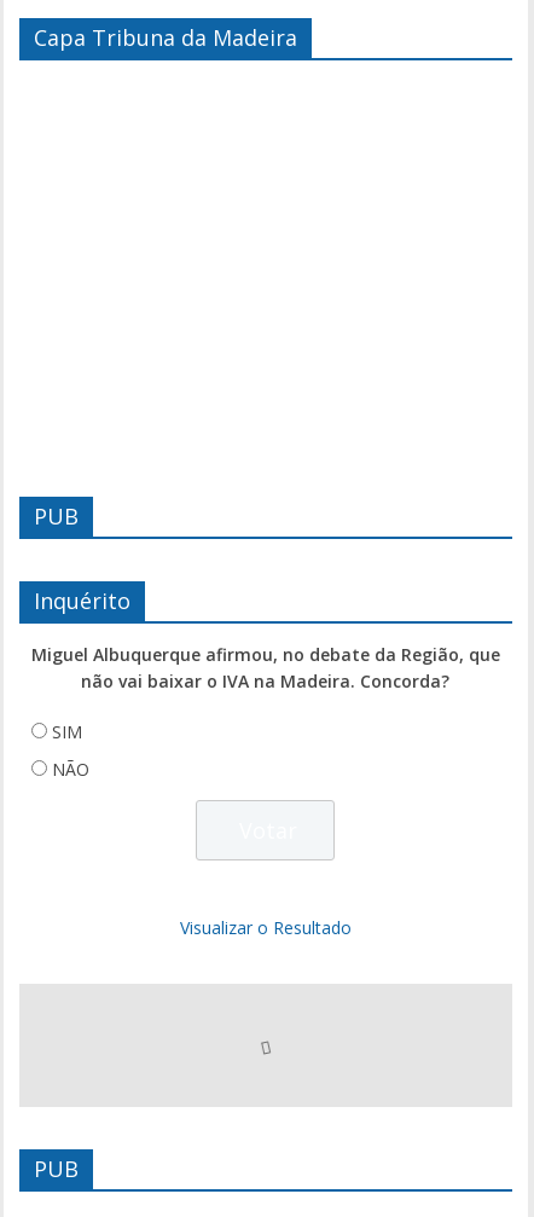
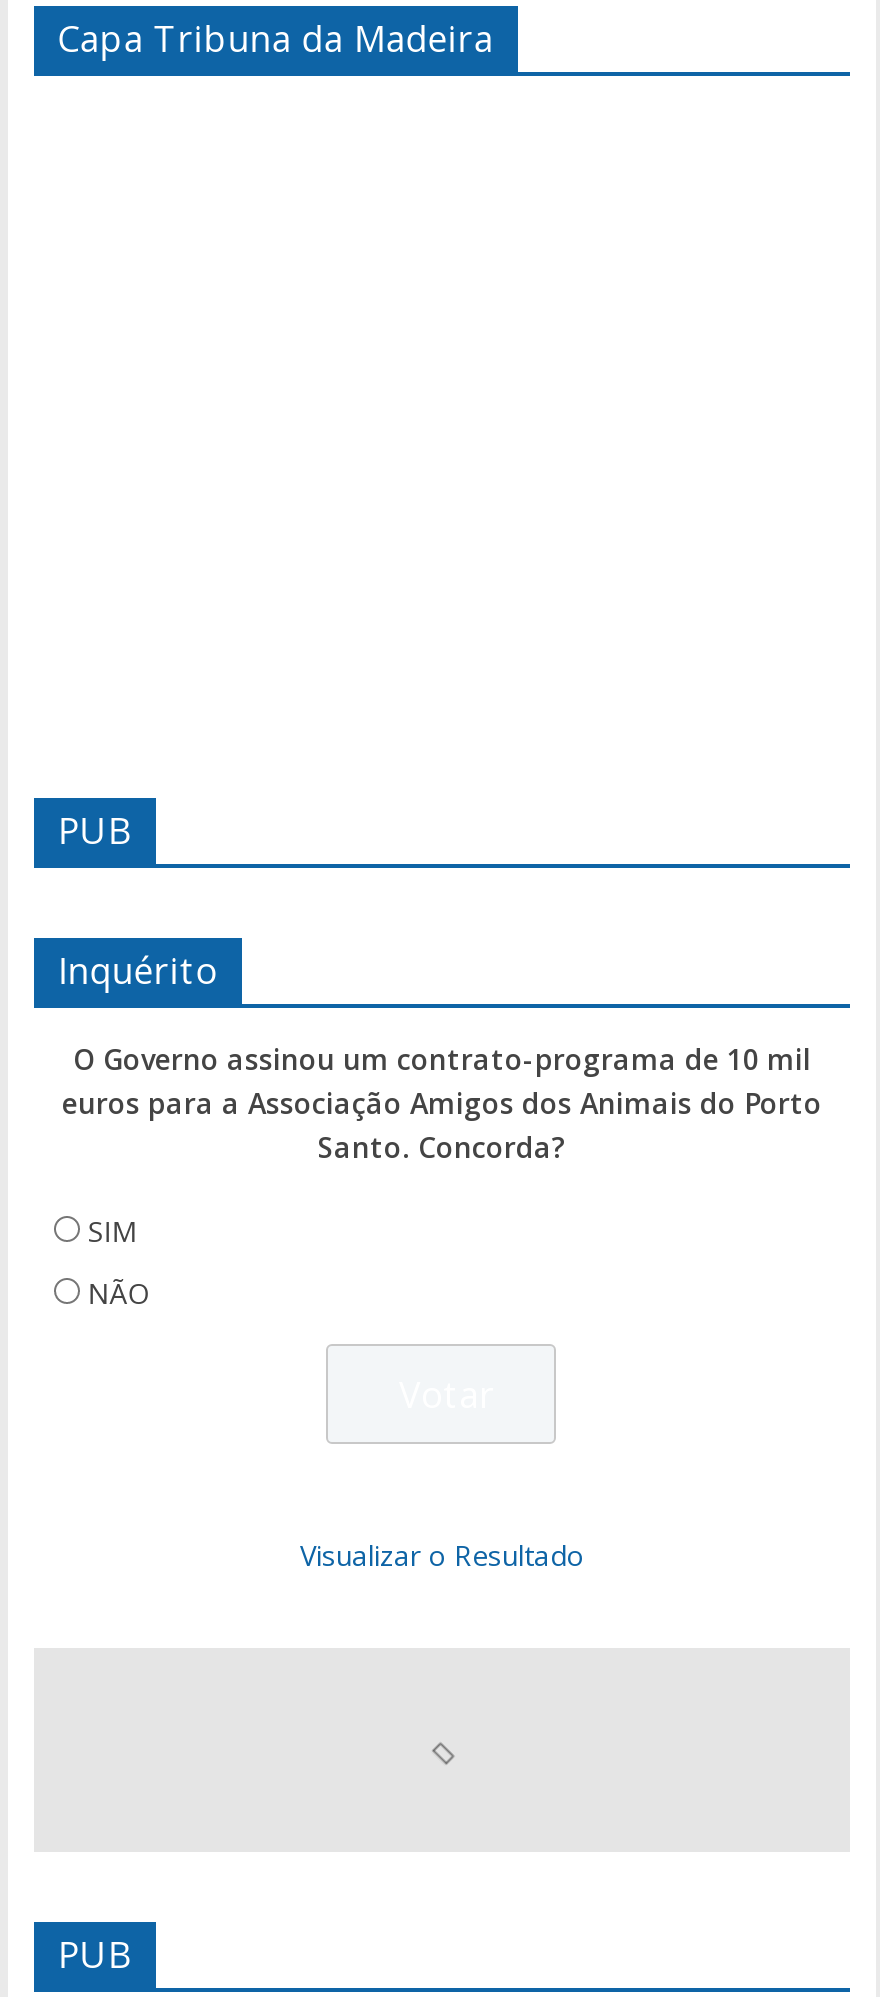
- Miguel Albuquerque afirmou, no debate da Região, que
- não vai baixar o IVA na Madeira. Concorda?
+ O Governo assinou um contrato-programa de 10 mil
+ euros para a Associação Amigos dos Animais do Porto
+ Santo. Concorda?
